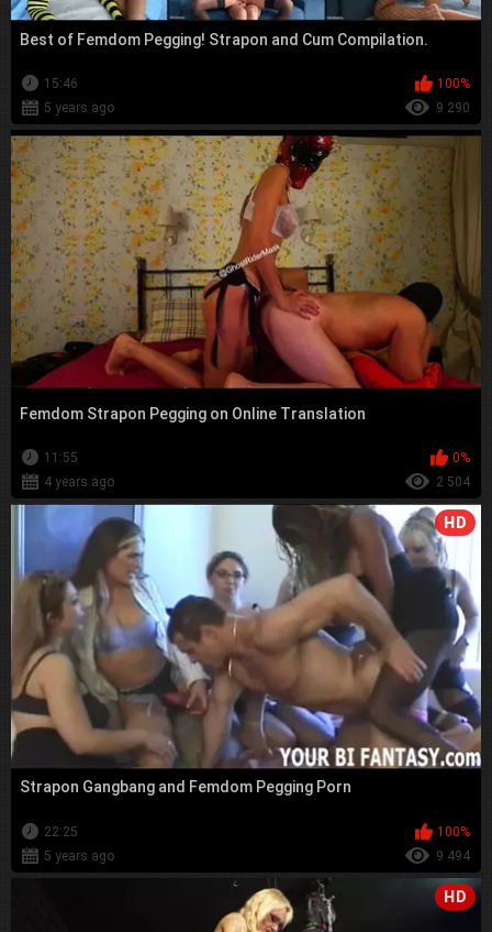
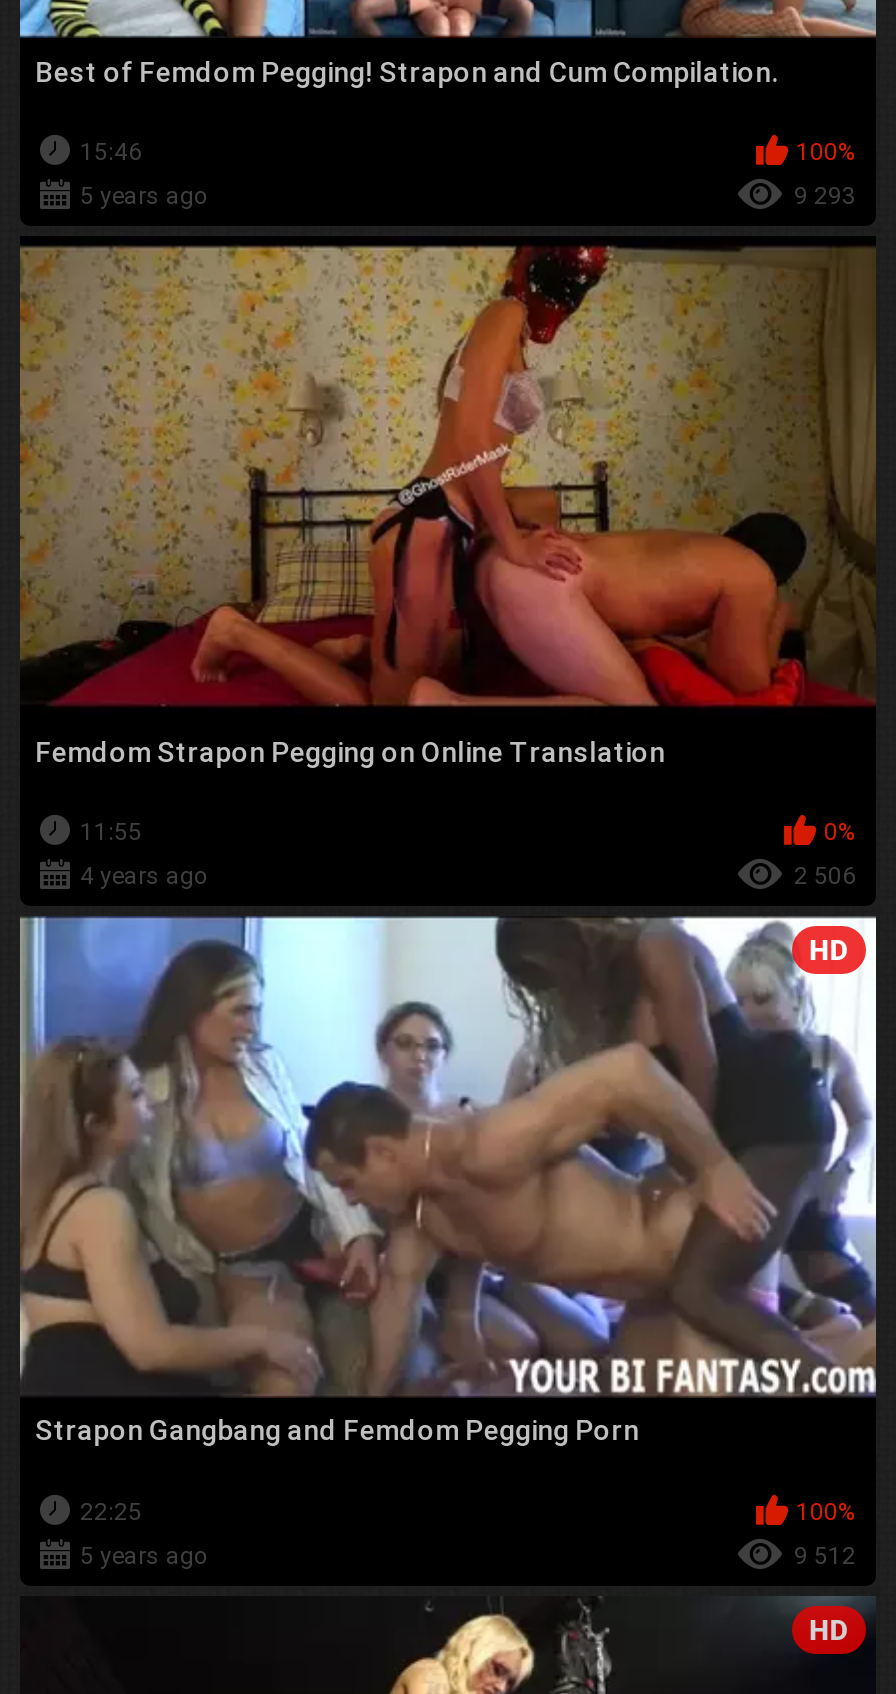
- 9 290
+ 9 293

- 2 504
+ 2 506

- 9 494
+ 9 512
